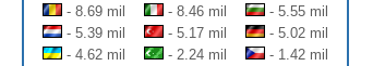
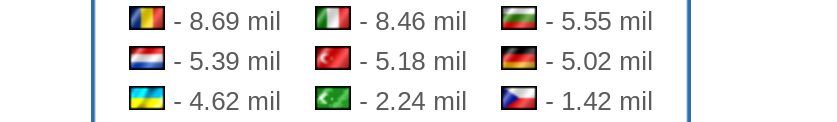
- - 5.17 mil
+ - 5.18 mil
